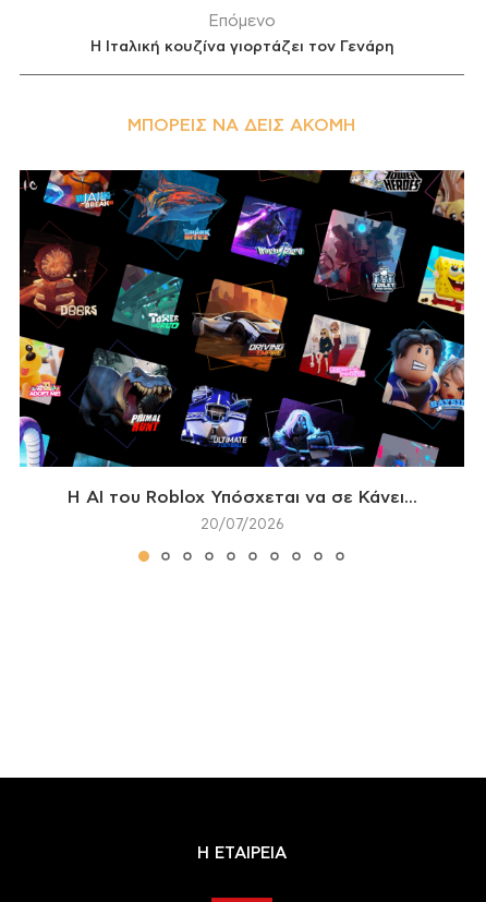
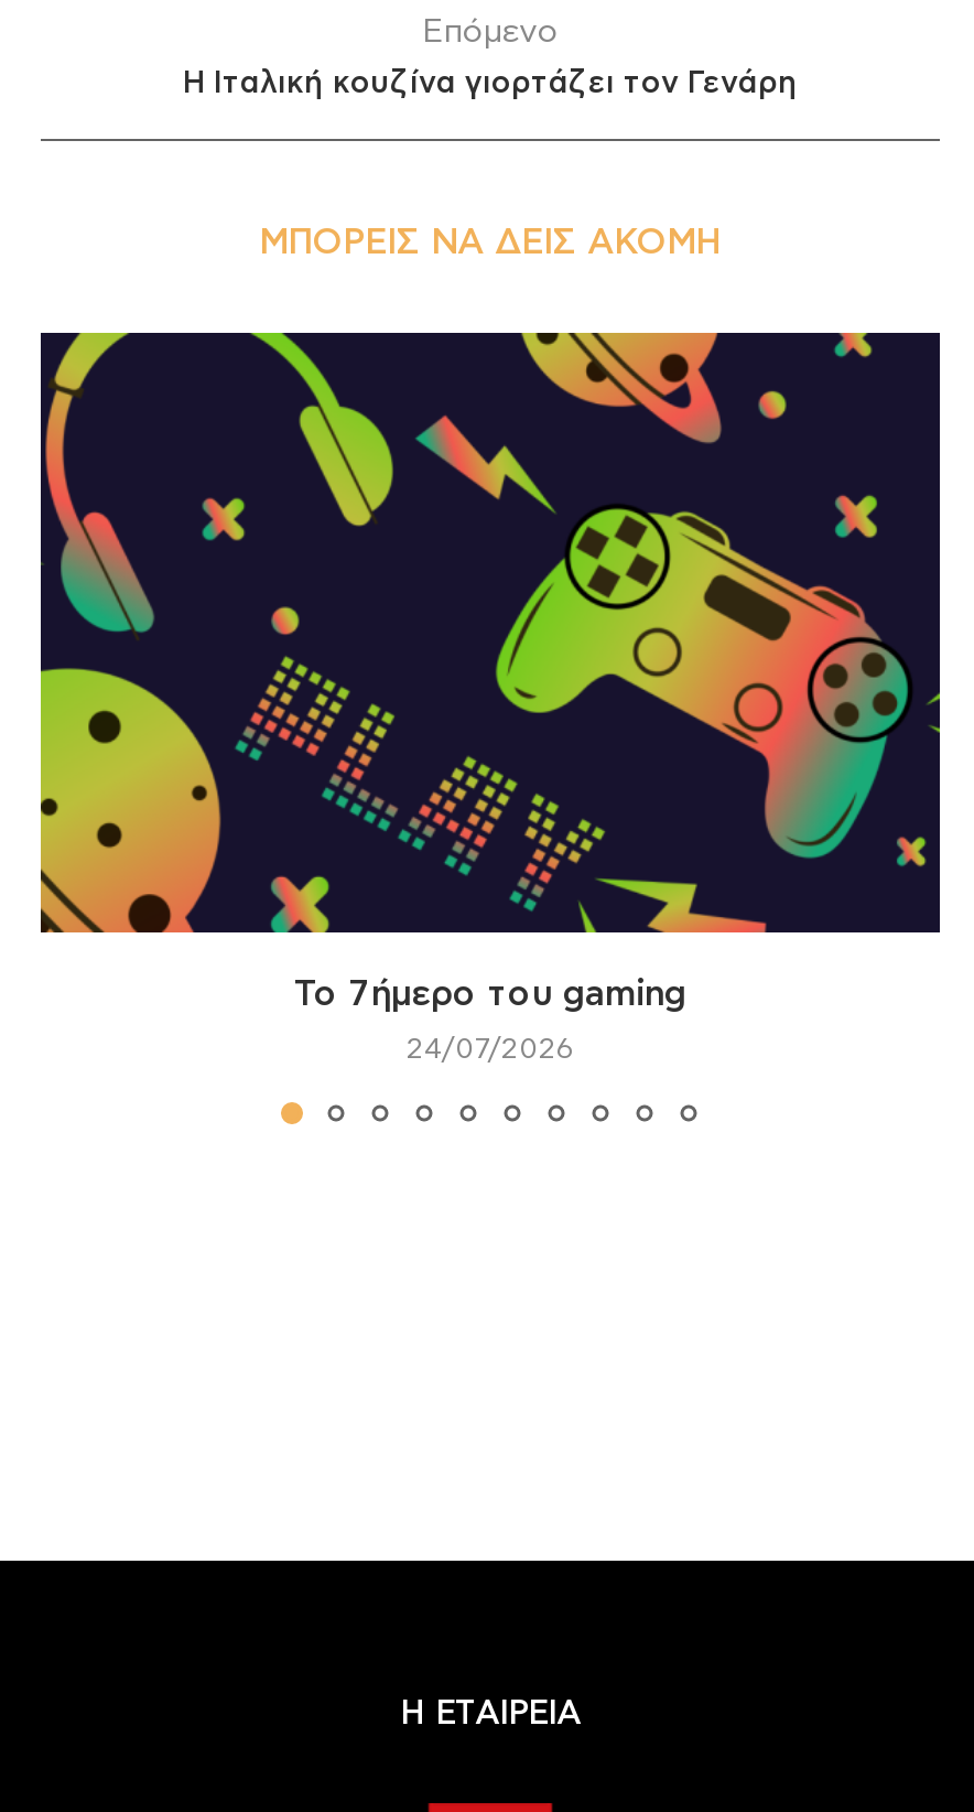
- [image]
- Η AI του Roblox Υπόσχεται να σε Κάνει...
+ [image]
+ Το 7ήμερο του gaming

- 20/07/2026
+ 24/07/2026
